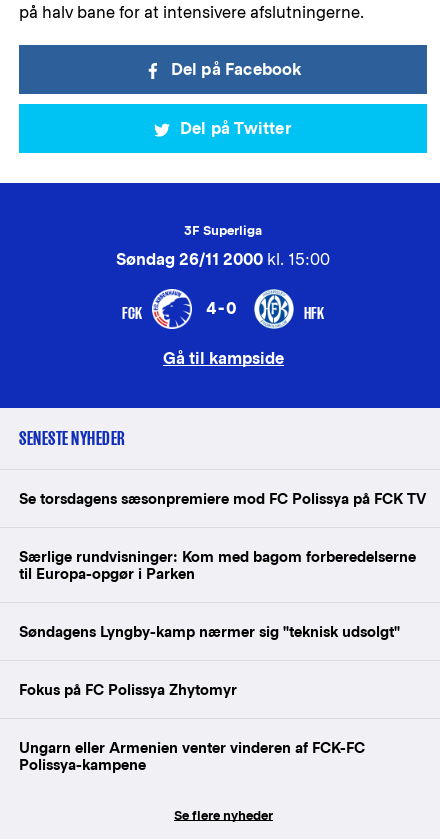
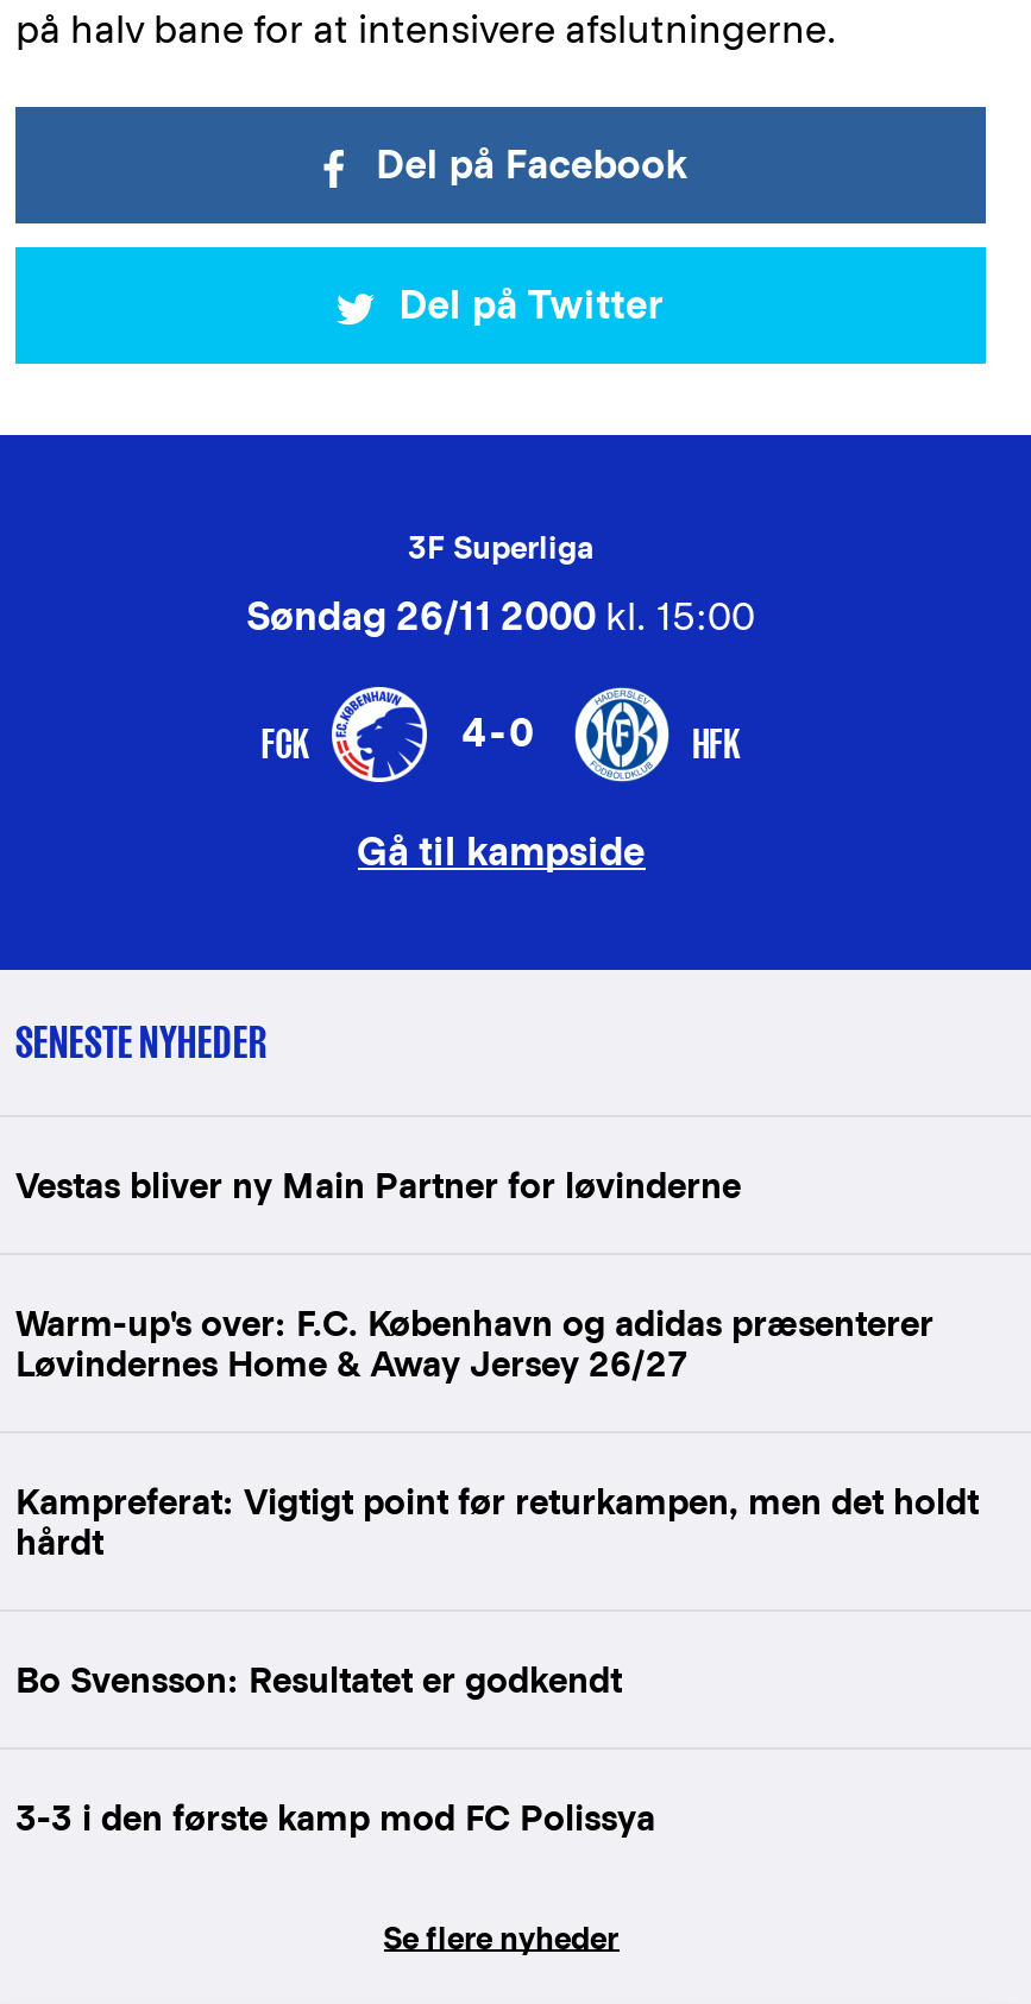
- Se torsdagens sæsonpremiere mod FC Polissya på FCK TV
+ Vestas bliver ny Main Partner for løvinderne

- Særlige rundvisninger: Kom med bagom forberedelserne
- til Europa-opgør i Parken
+ Warm-up's over: F.C. København og adidas præsenterer
+ Løvindernes Home & Away Jersey 26/27

- Søndagens Lyngby-kamp nærmer sig "teknisk udsolgt"
+ Kampreferat: Vigtigt point før returkampen, men det holdt
+ hårdt

- Fokus på FC Polissya Zhytomyr
+ Bo Svensson: Resultatet er godkendt

- Ungarn eller Armenien venter vinderen af FCK-FC
- Polissya-kampene
+ 3-3 i den første kamp mod FC Polissya
